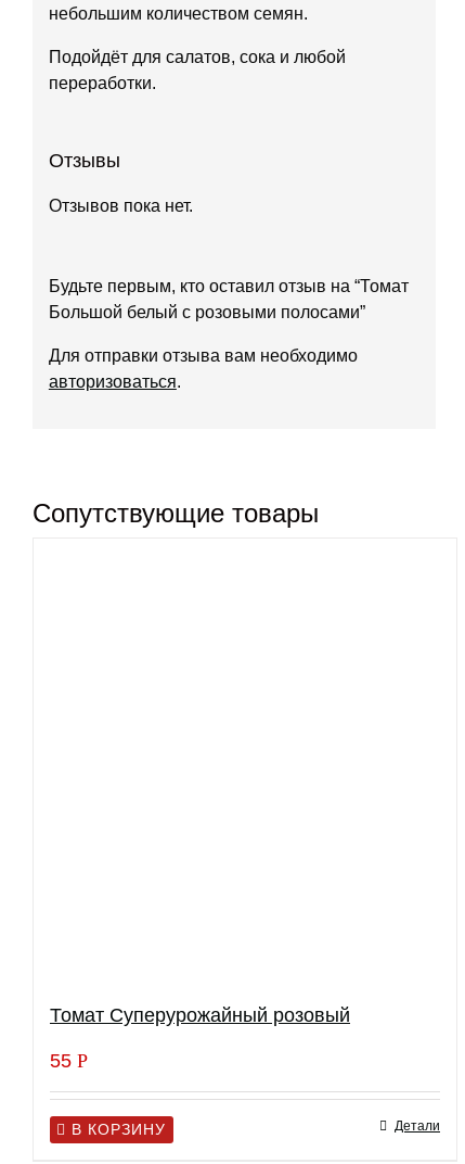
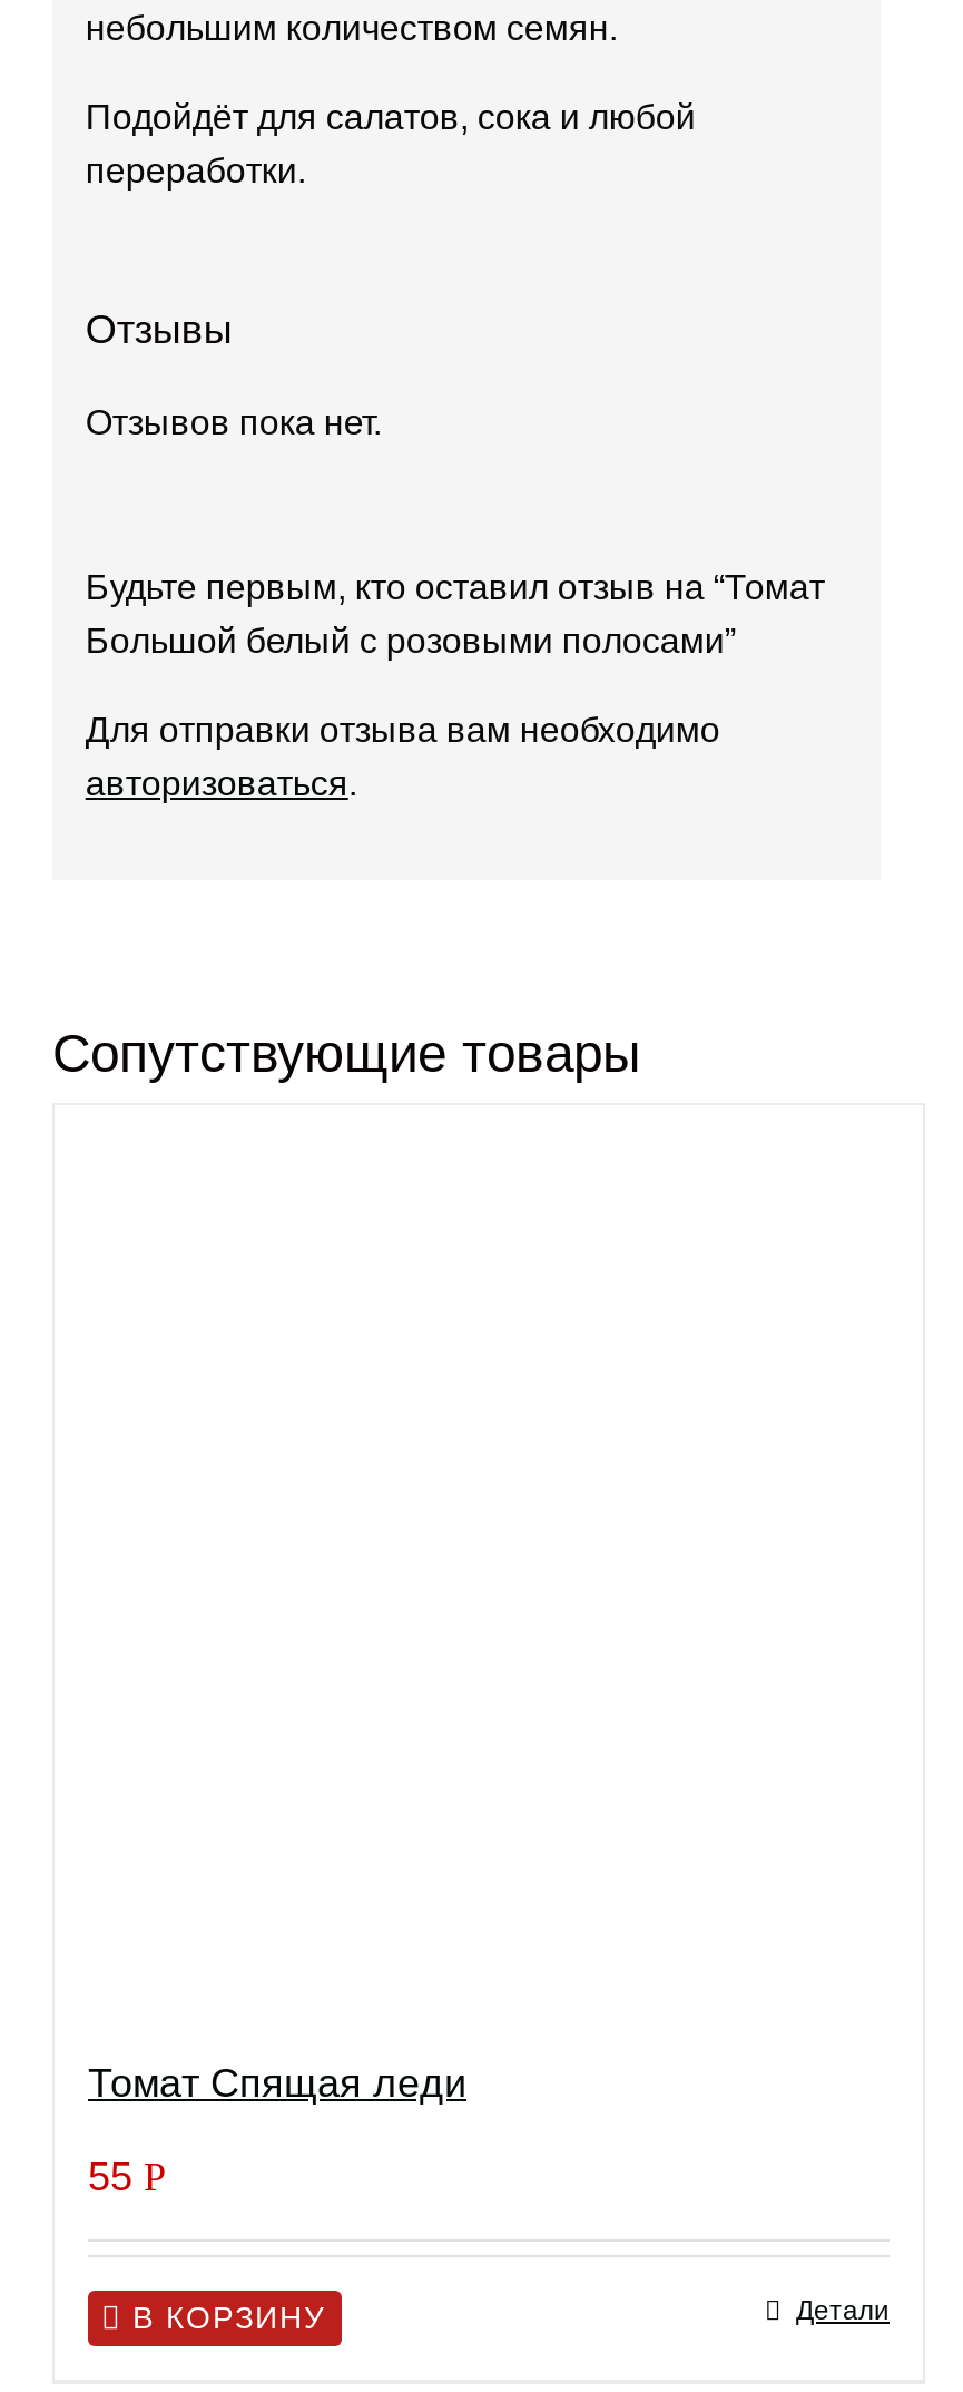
- Томат Суперурожайный розовый
+ Томат Спящая леди
